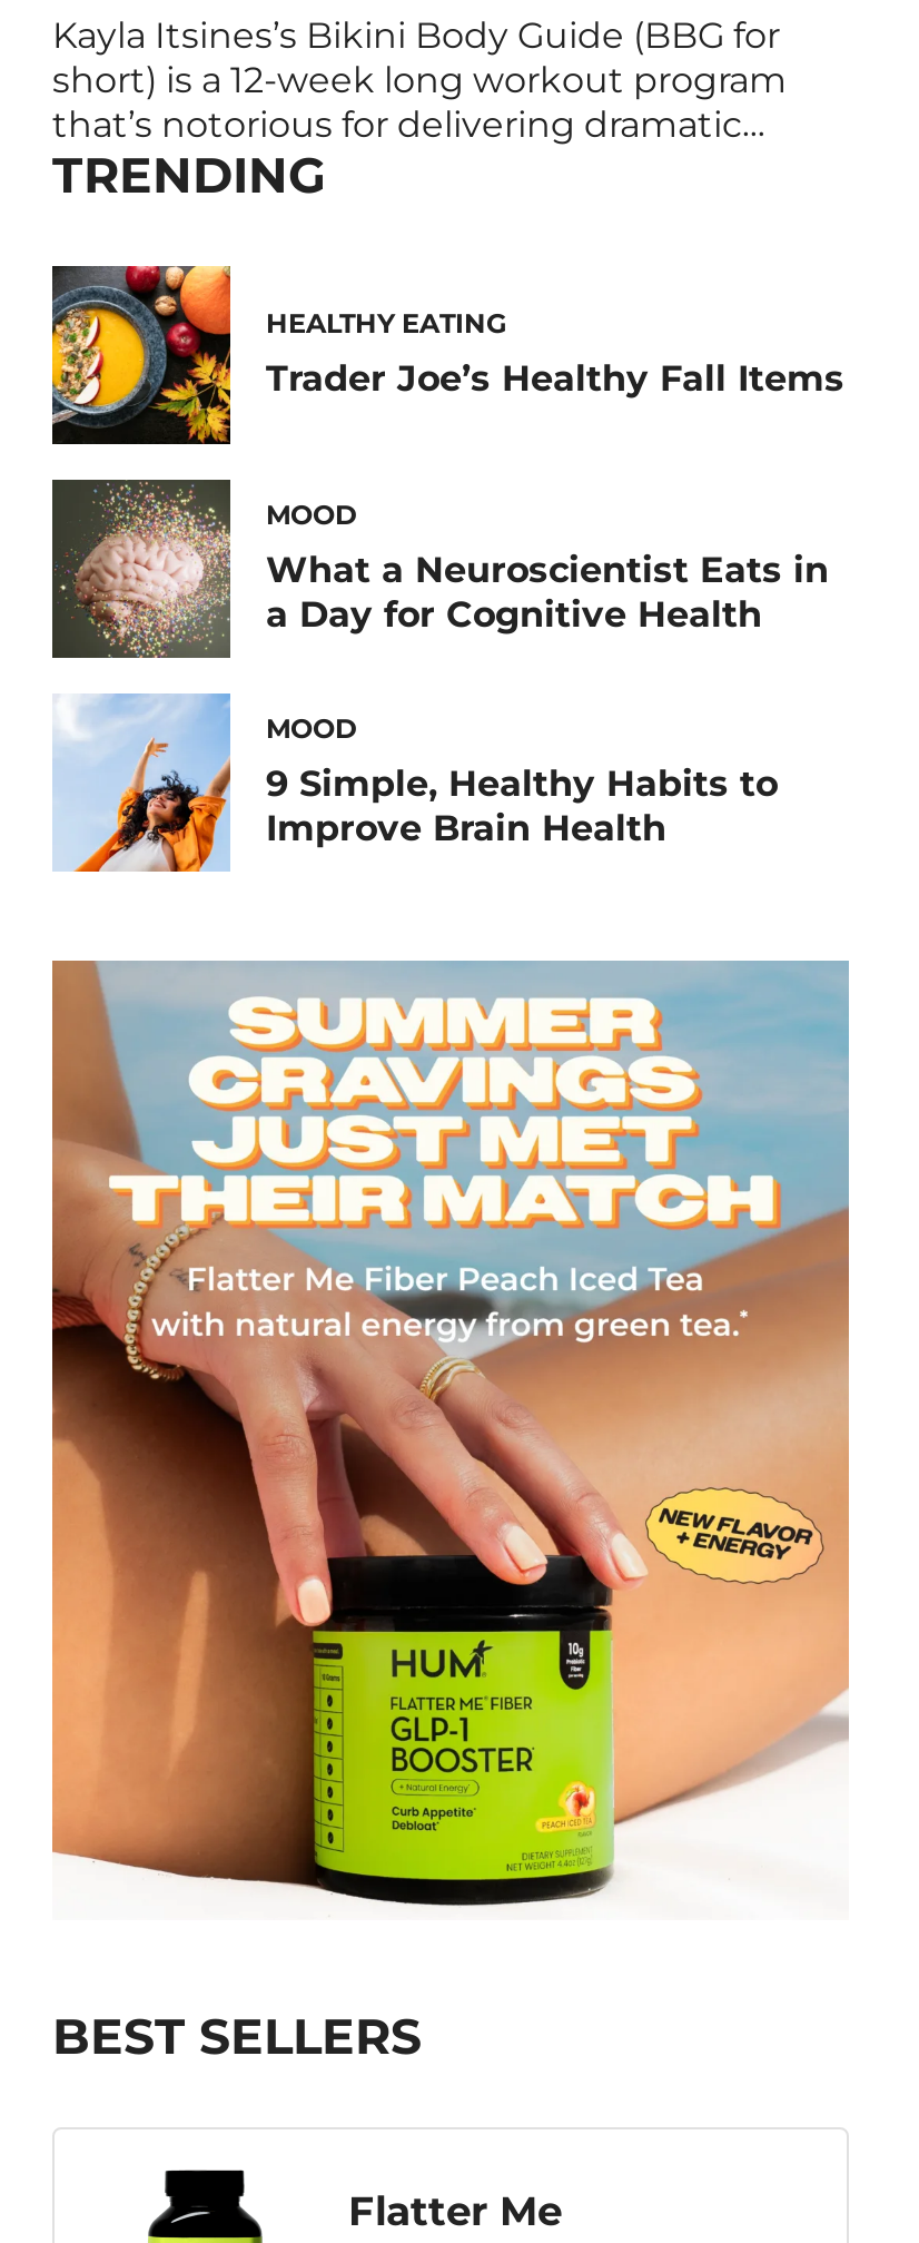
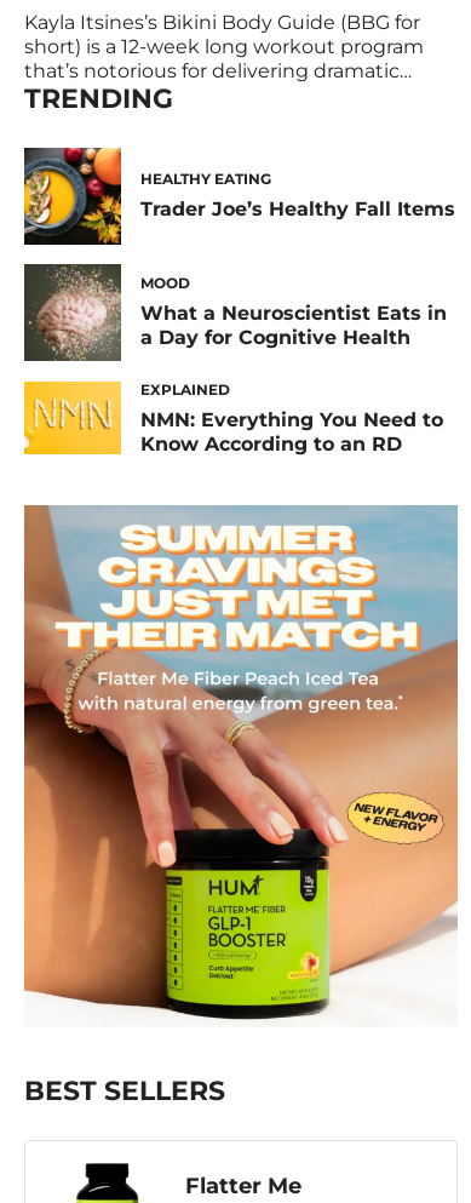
- [image]
- MOOD
- 9 Simple, Healthy Habits to
- Improve Brain Health
+ [image]
+ EXPLAINED
+ NMN: Everything You Need to
+ Know According to an RD
